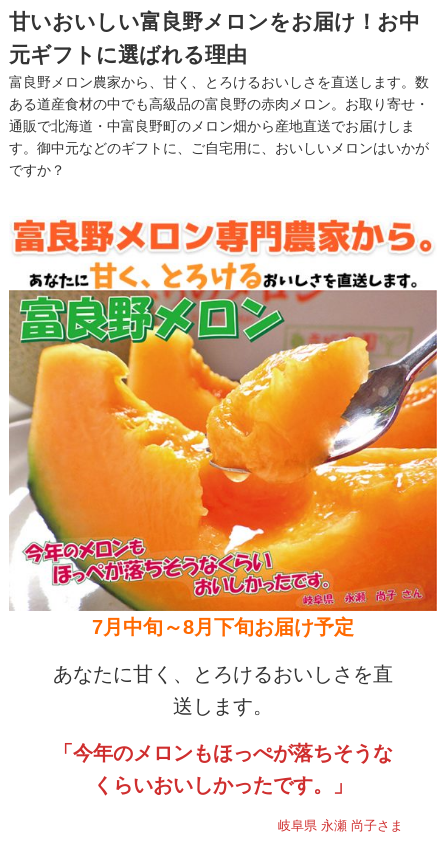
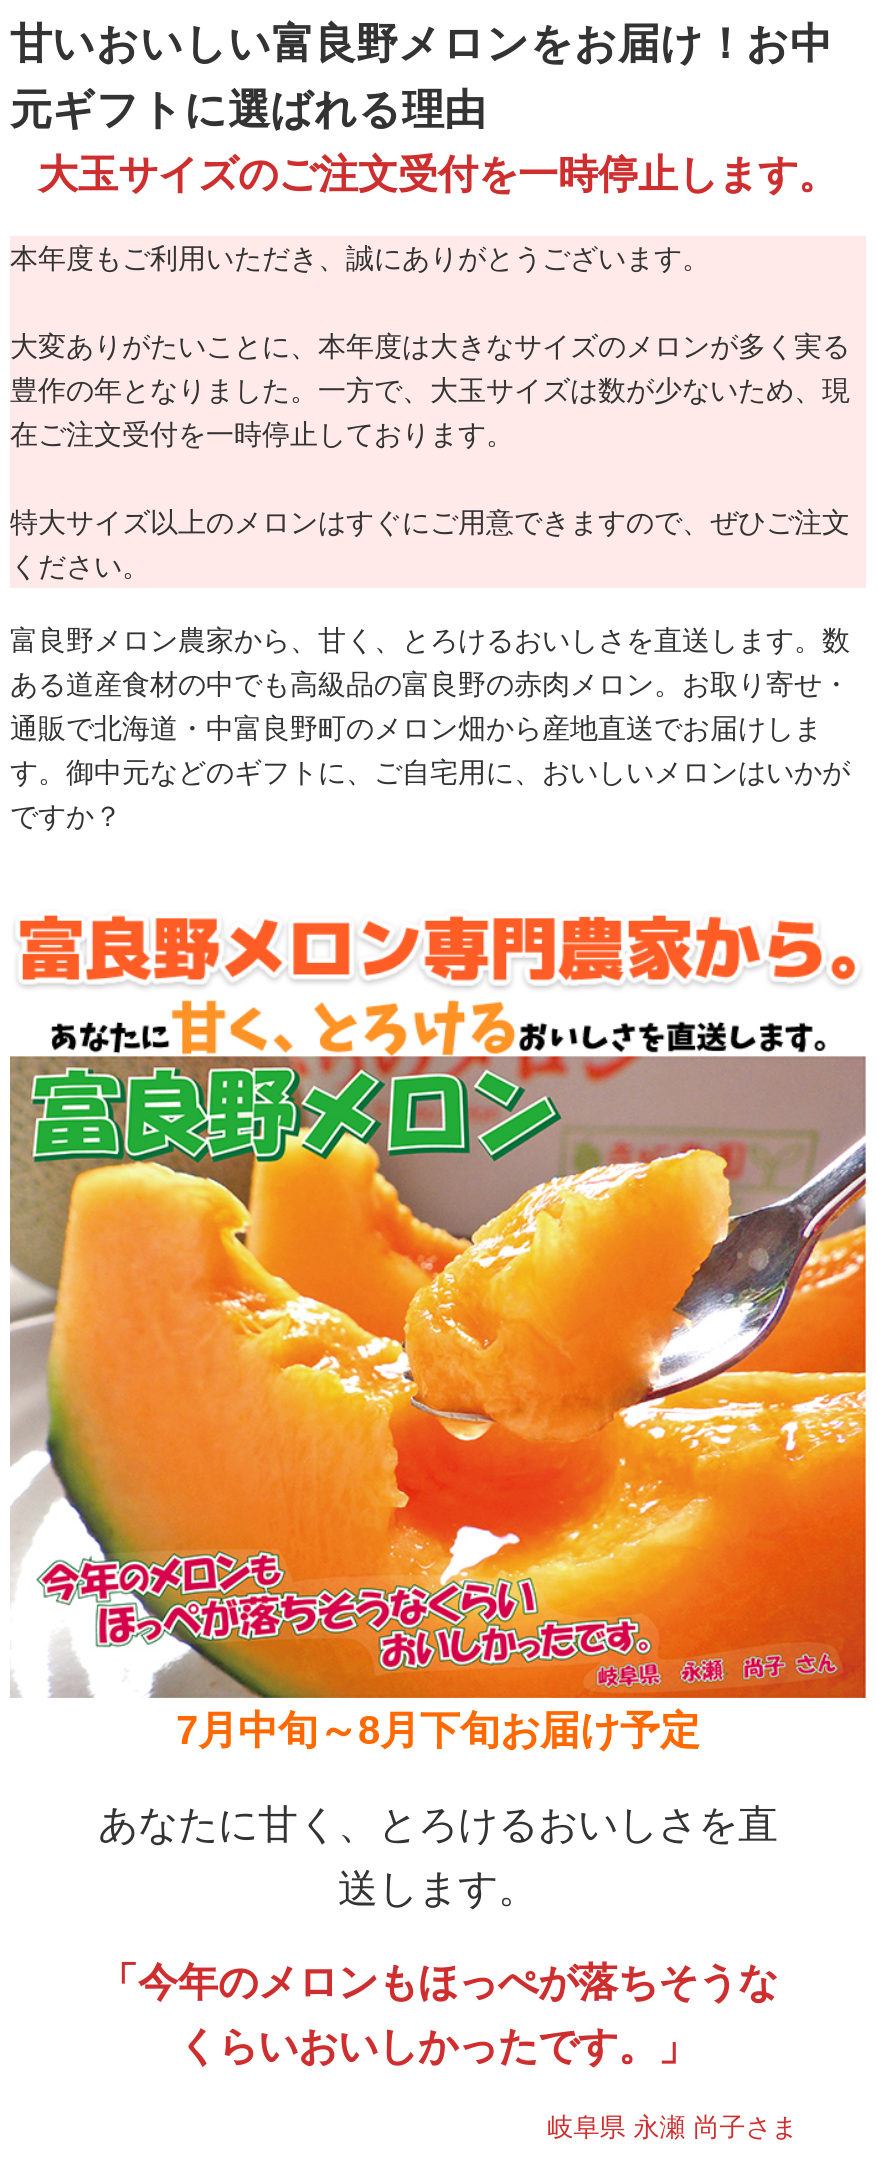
+ 大玉サイズのご注文受付を一時停止します。
+ 本年度もご利用いただき、誠にありがとうございます。
+ 大変ありがたいことに、本年度は大きなサイズのメロンが多く実る
+ 豊作の年となりました。一方で、大玉サイズは数が少ないため、現
+ 在ご注文受付を一時停止しております。
+ 特大サイズ以上のメロンはすぐにご用意できますので、ぜひご注文
+ ください。
